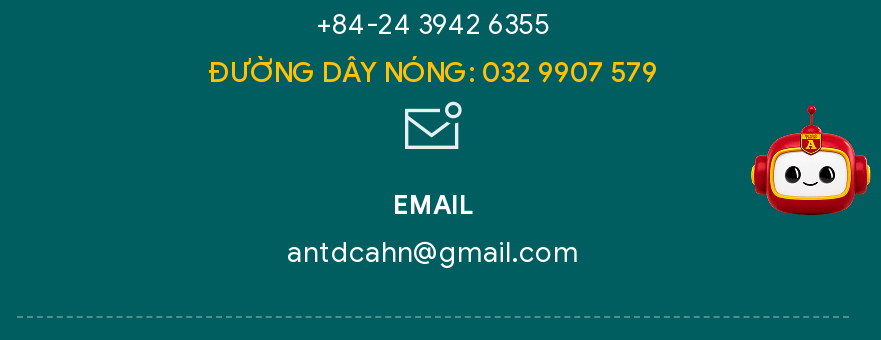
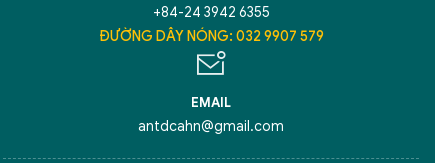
- [image]
